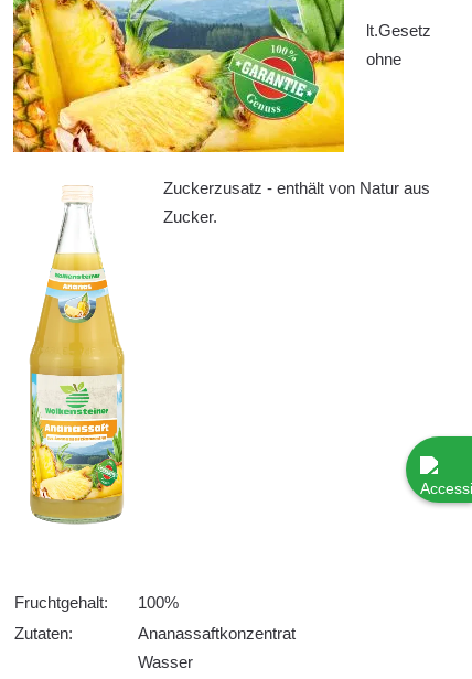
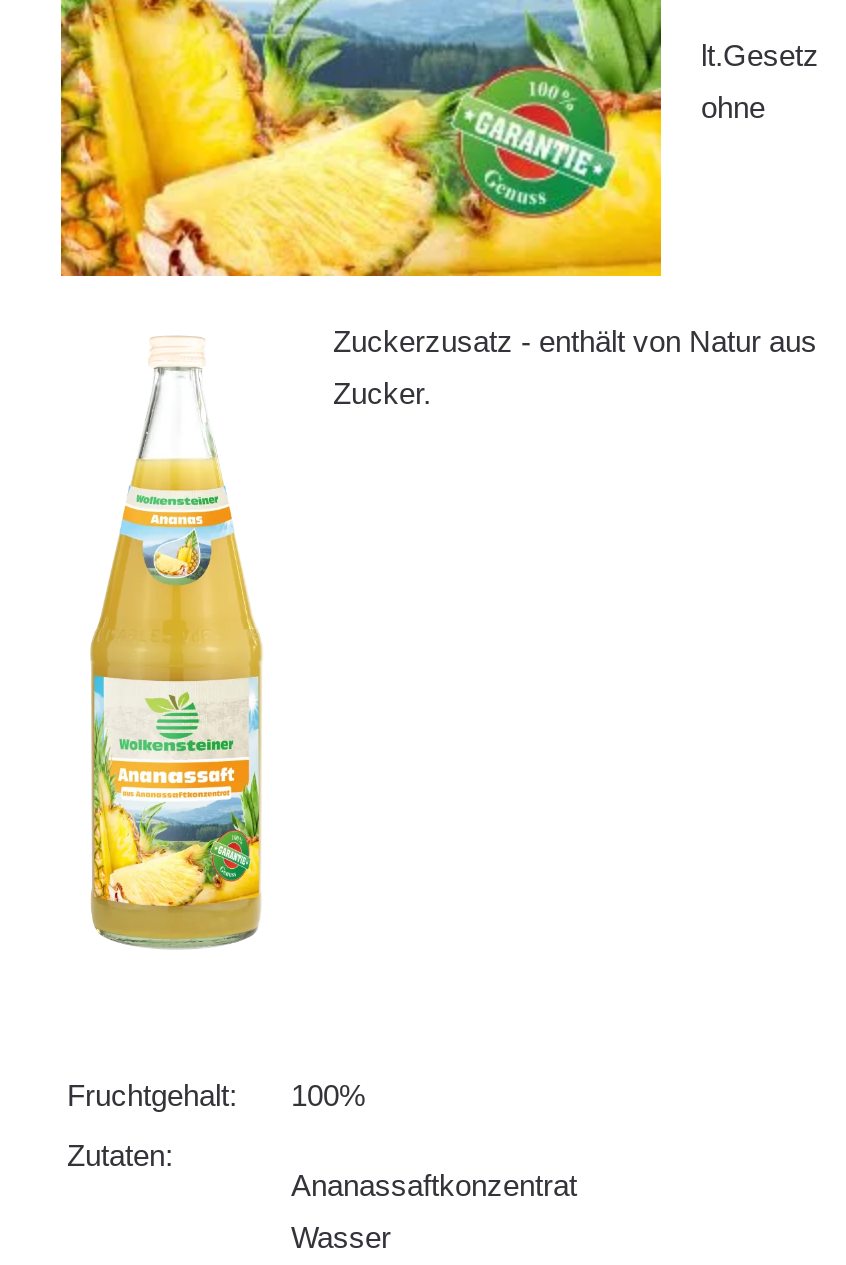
- [image]
